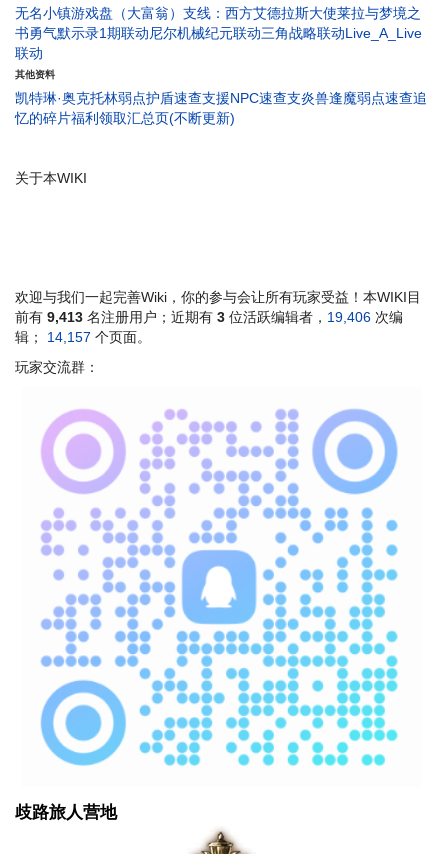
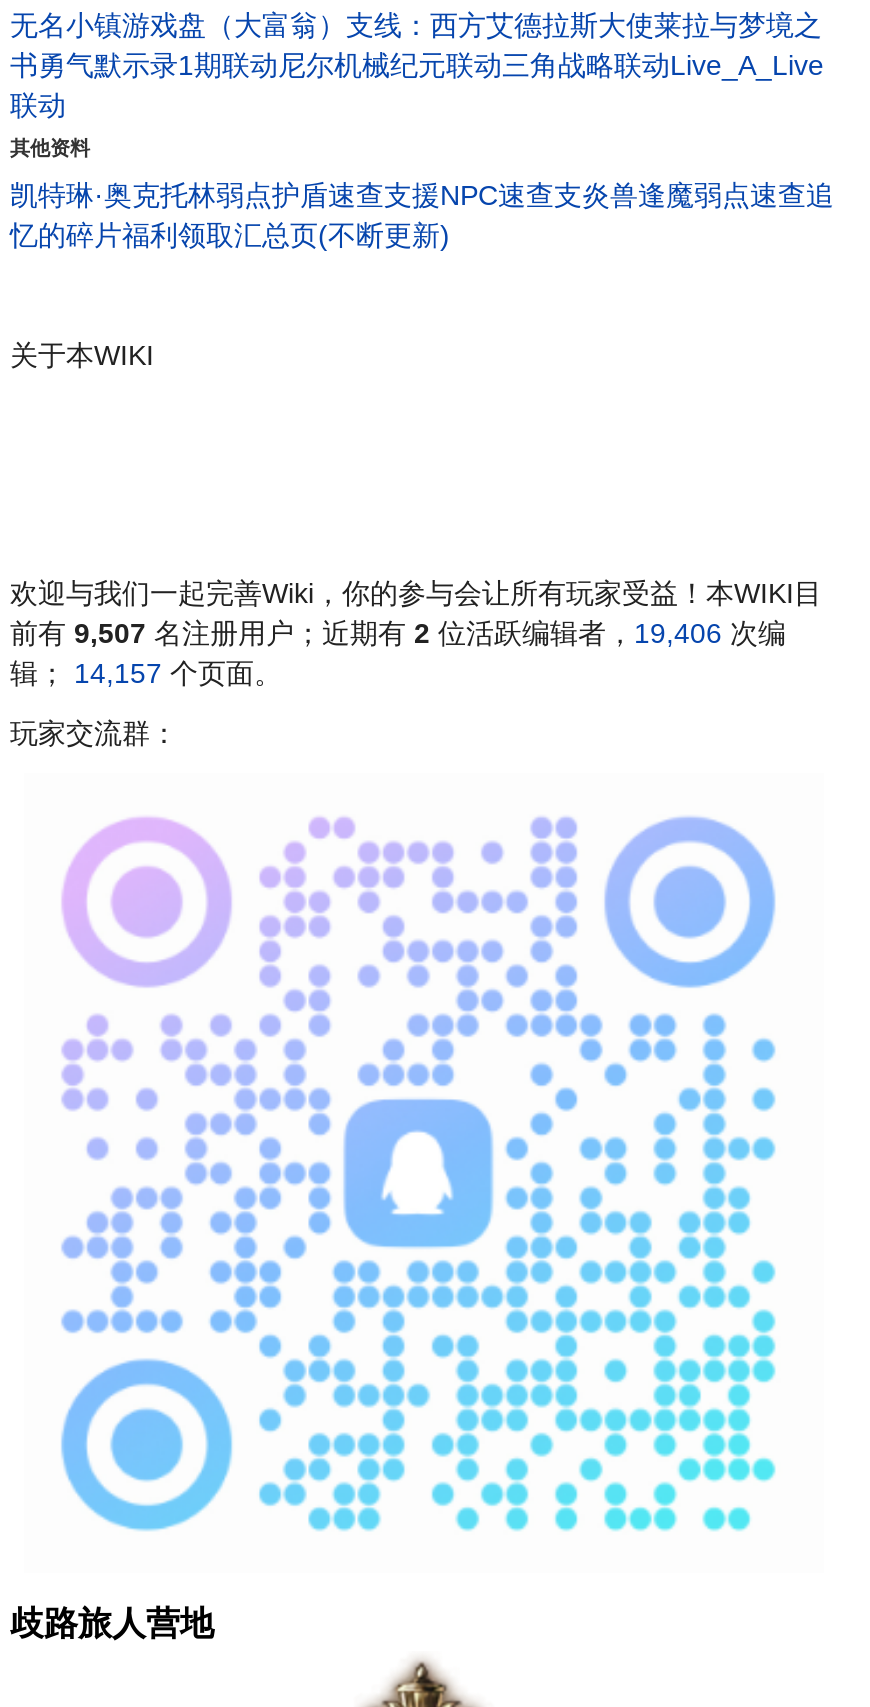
- 前有9,413名注册用户；近期有3位活跃编辑者，19,406次编
+ 前有9,507名注册用户；近期有2位活跃编辑者，19,406次编
